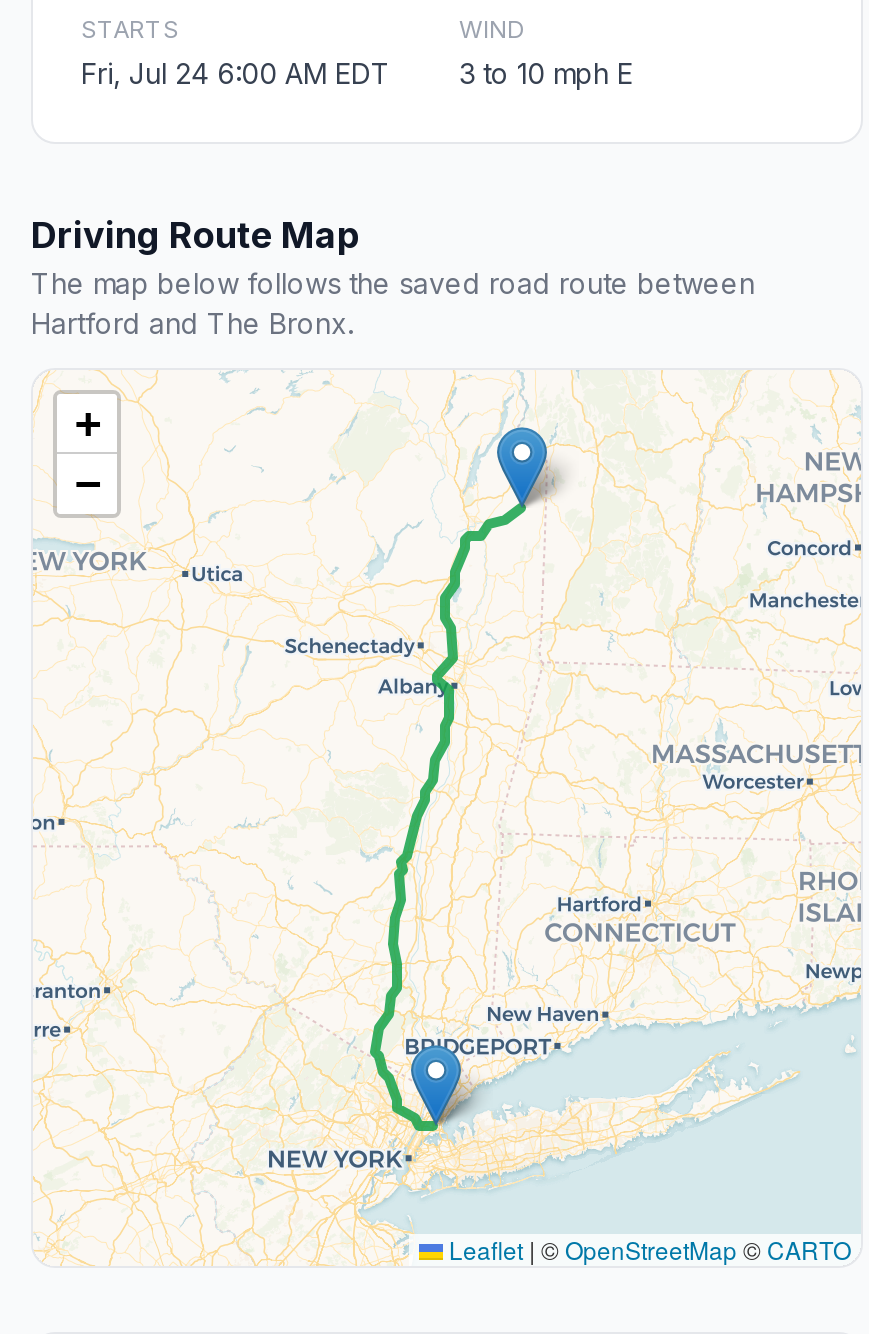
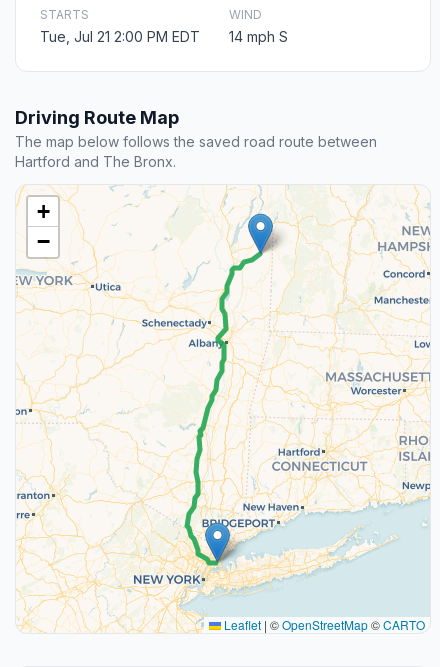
- Fri, Jul 24 6:00 AM EDT
+ Tue, Jul 21 2:00 PM EDT

- 3 to 10 mph E
+ 14 mph S
